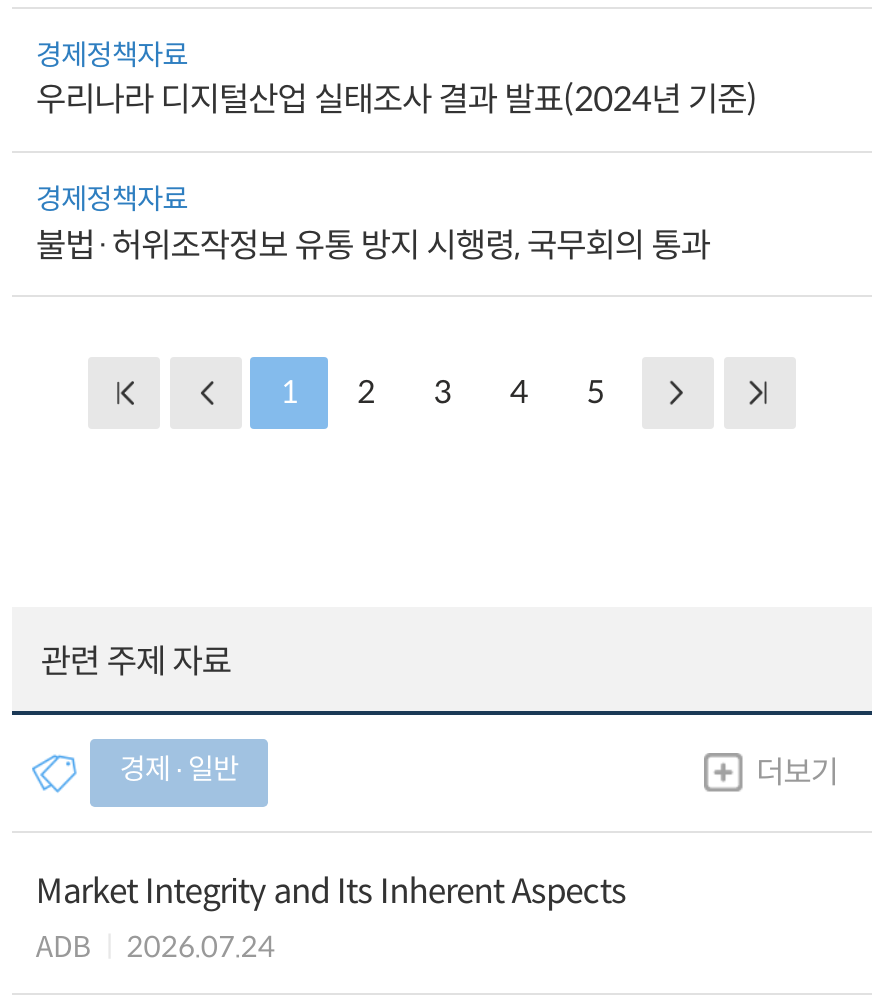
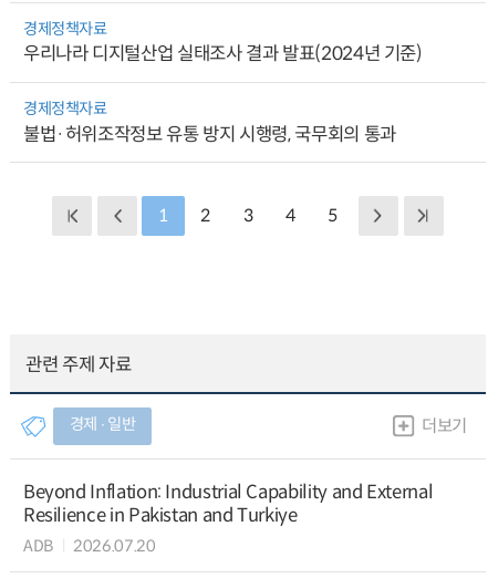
- Market Integrity and Its Inherent Aspects
+ Beyond Inflation: Industrial Capability and External
+ Resilience in Pakistan and Turkiye

- ADB 2026.07.24
+ ADB 2026.07.20
